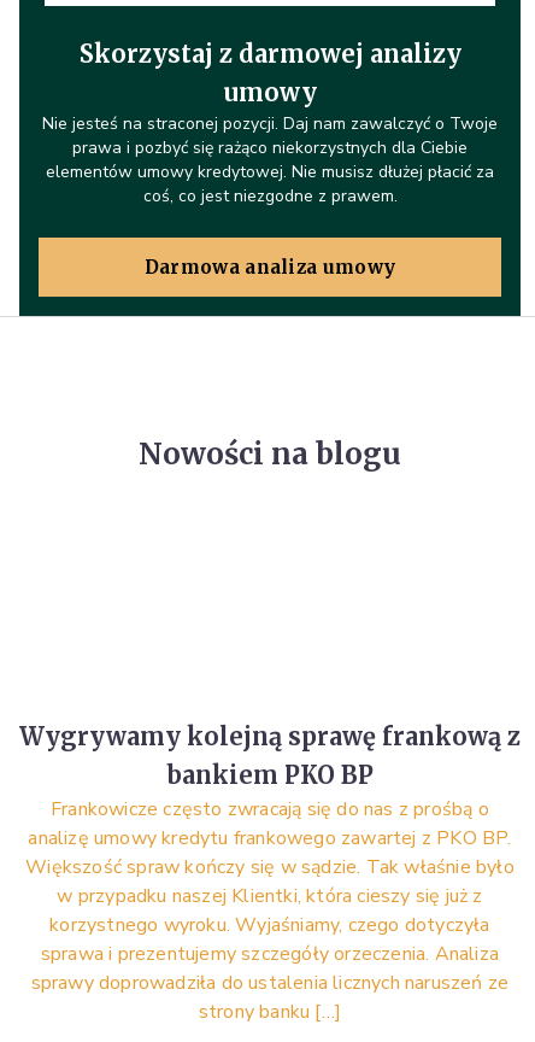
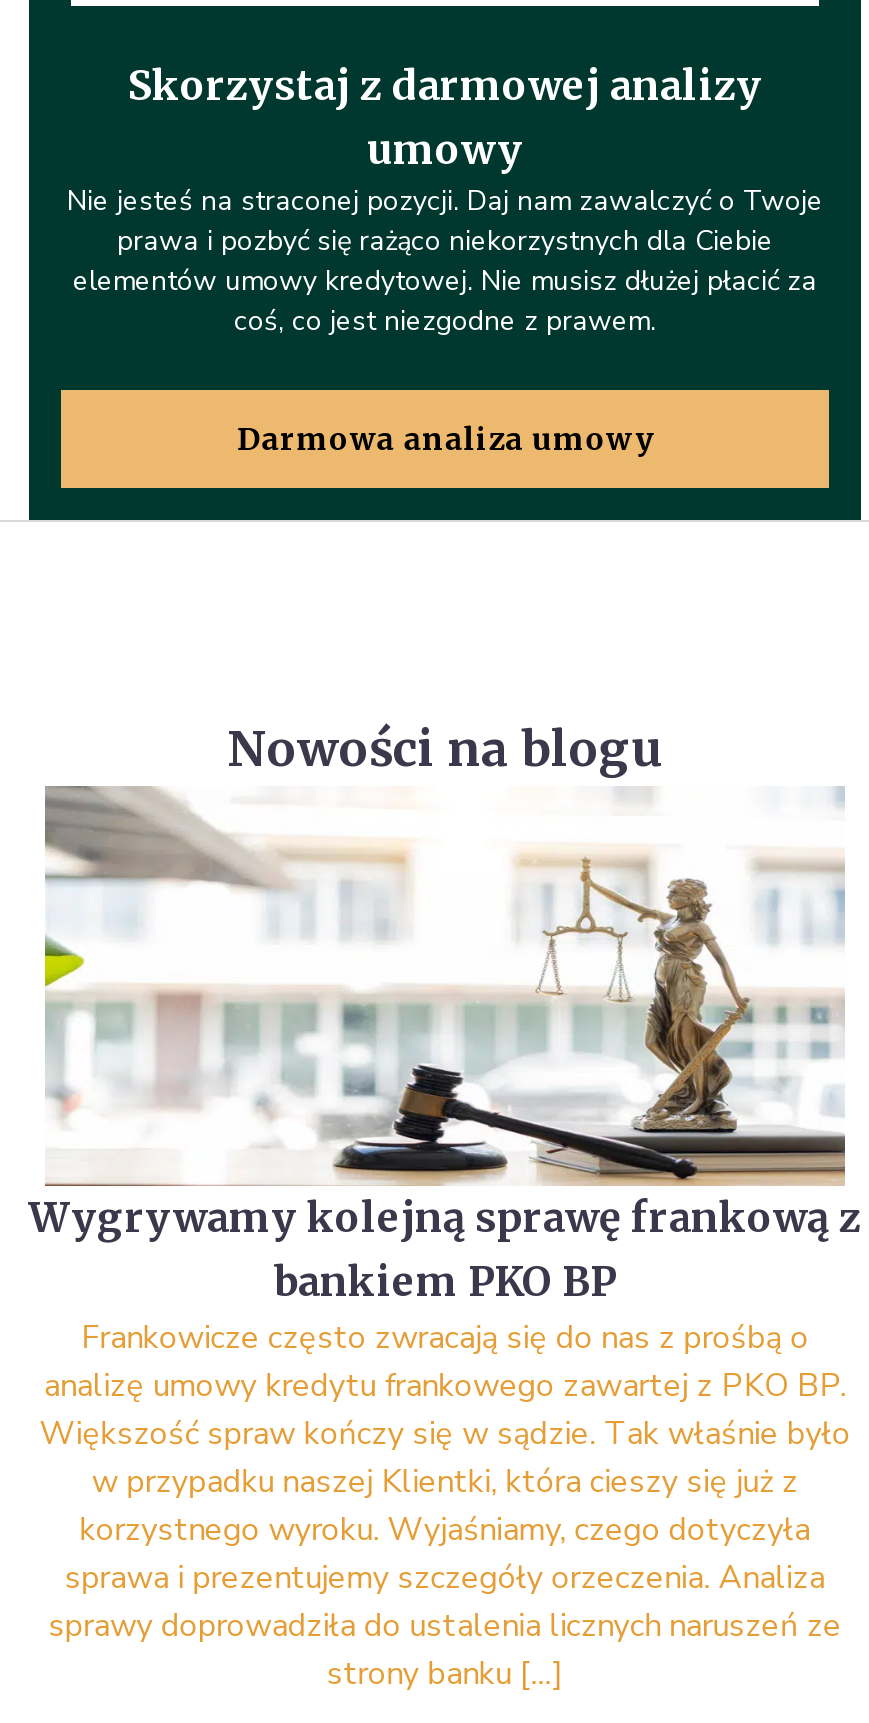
+ [image]
